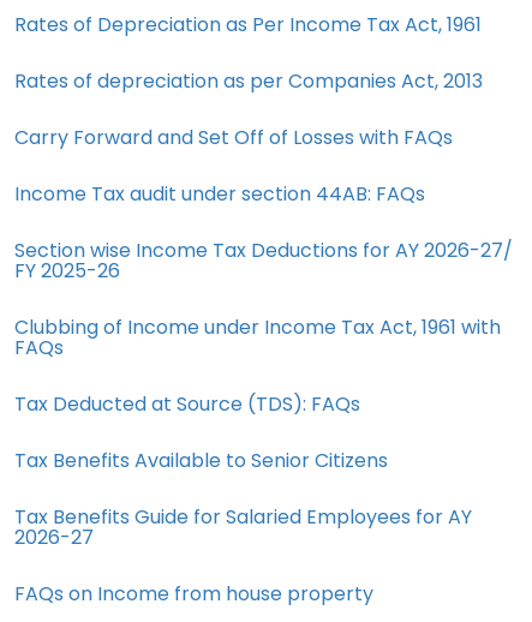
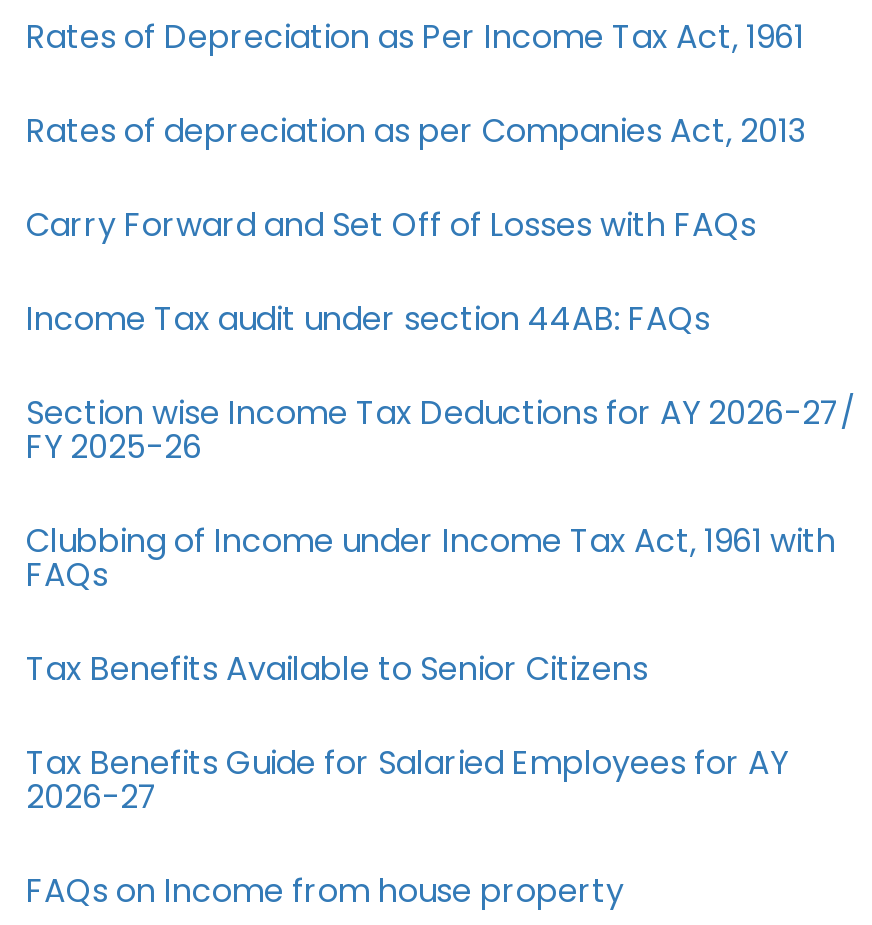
- Tax Deducted at Source (TDS): FAQs
